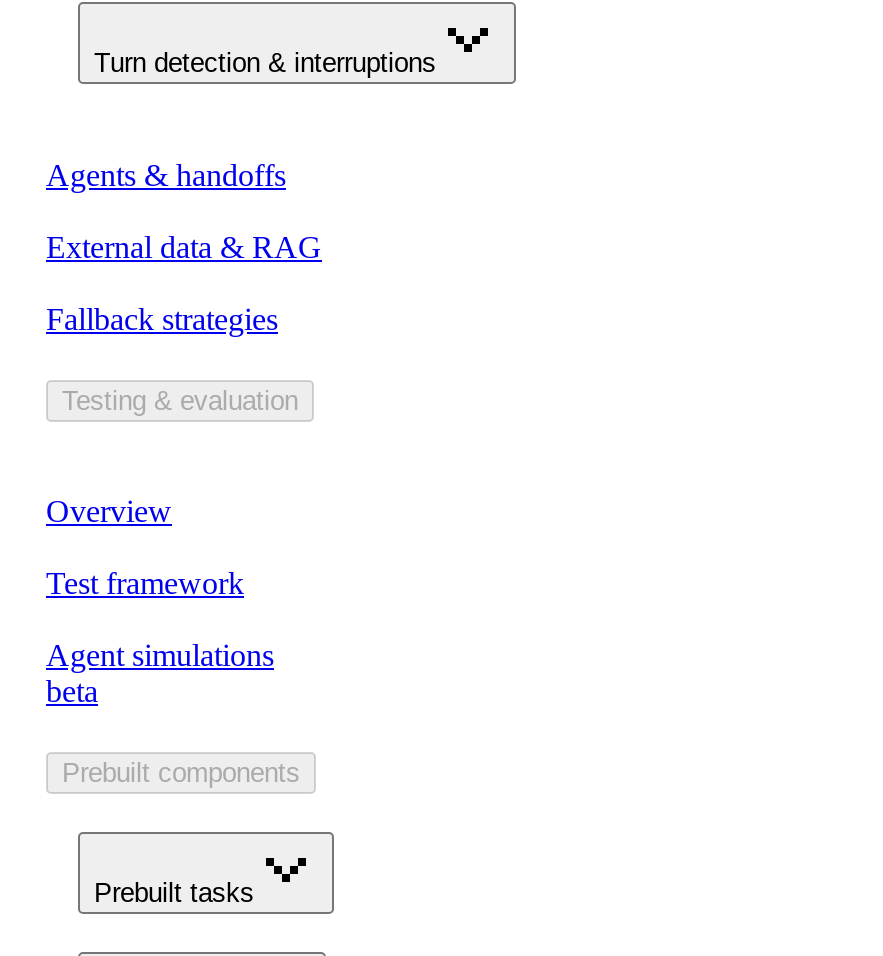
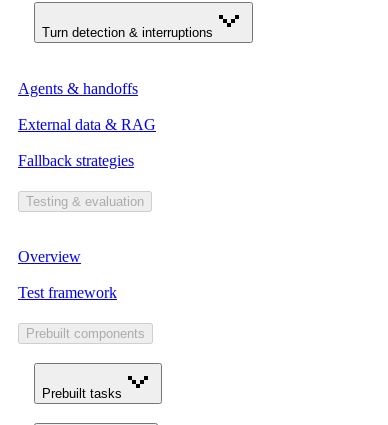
- Agent simulations
- beta
